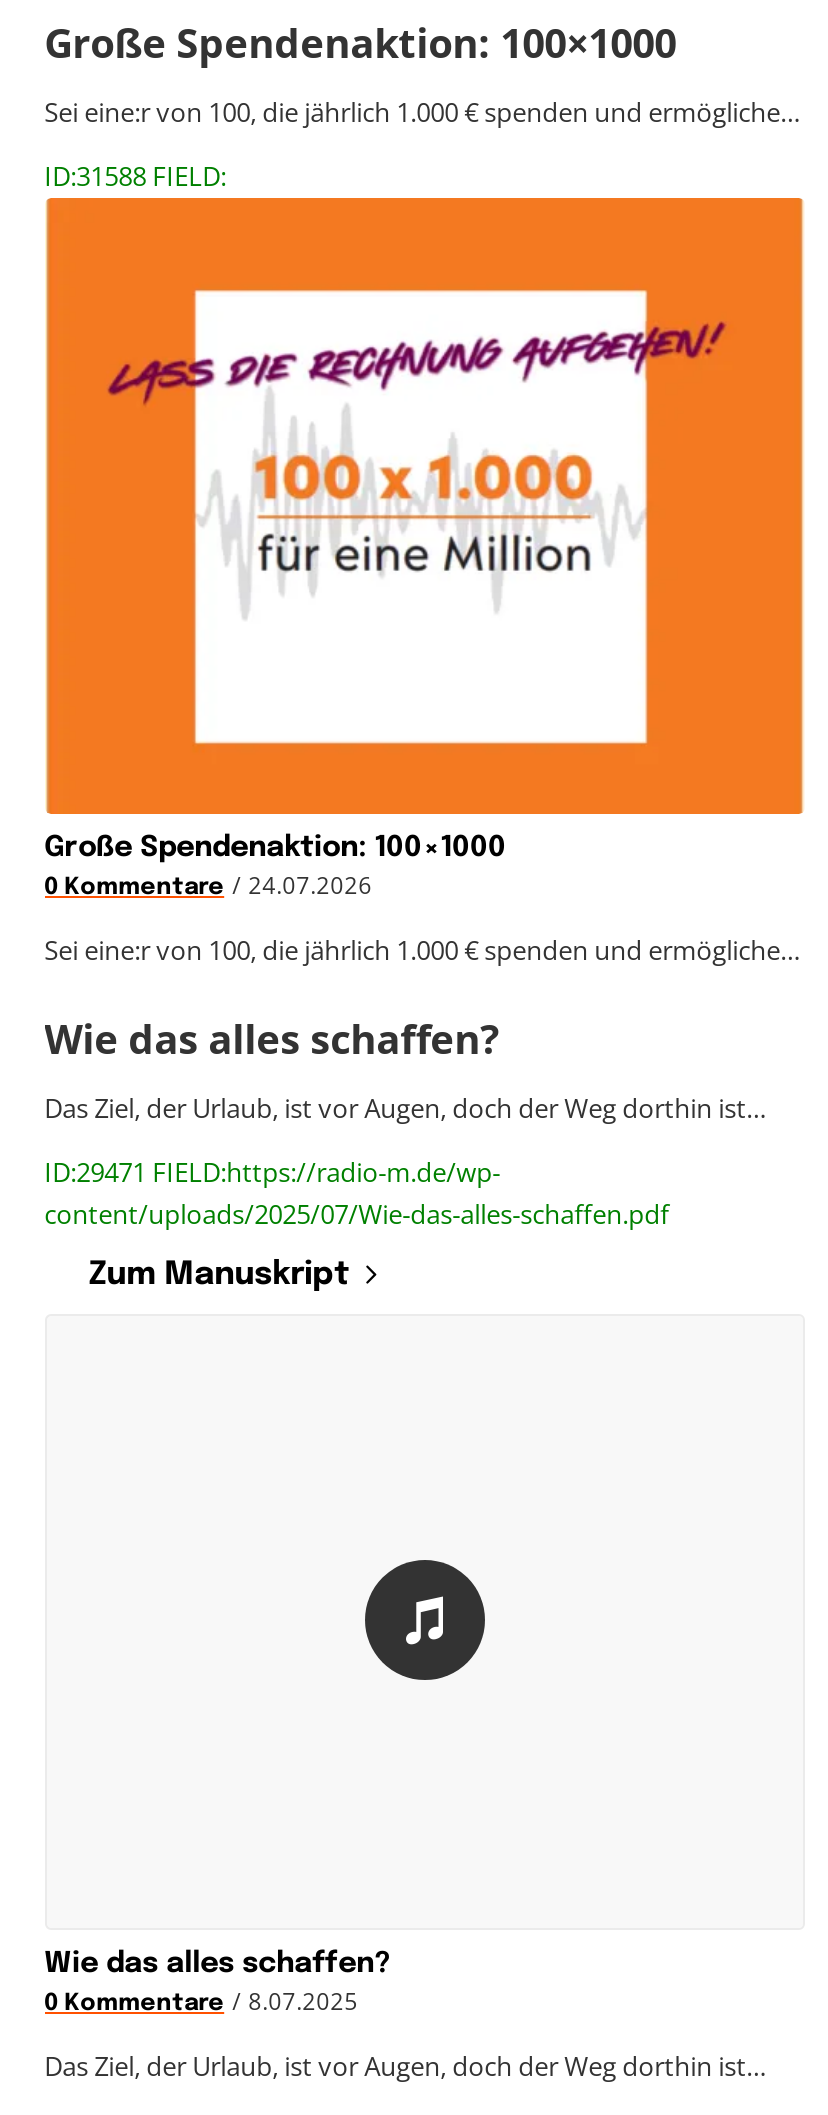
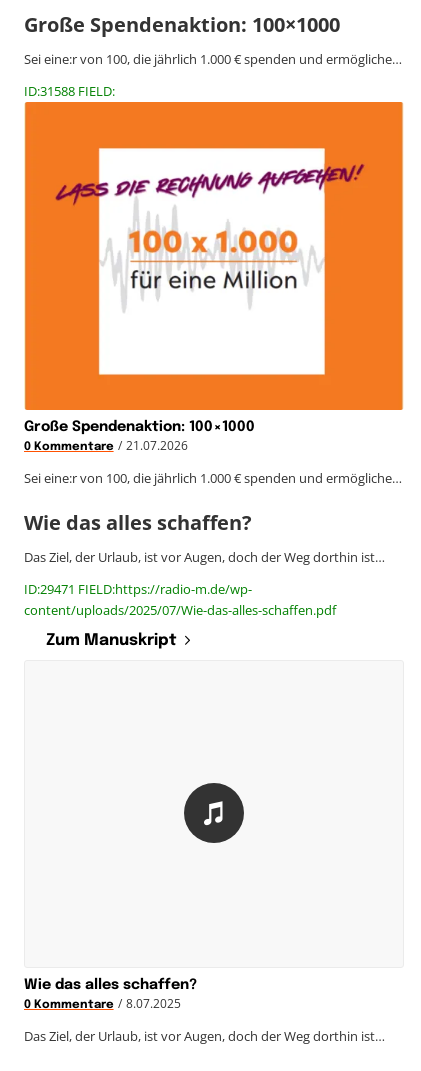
- 0 Kommentare / 24.07.2026
+ 0 Kommentare / 21.07.2026
